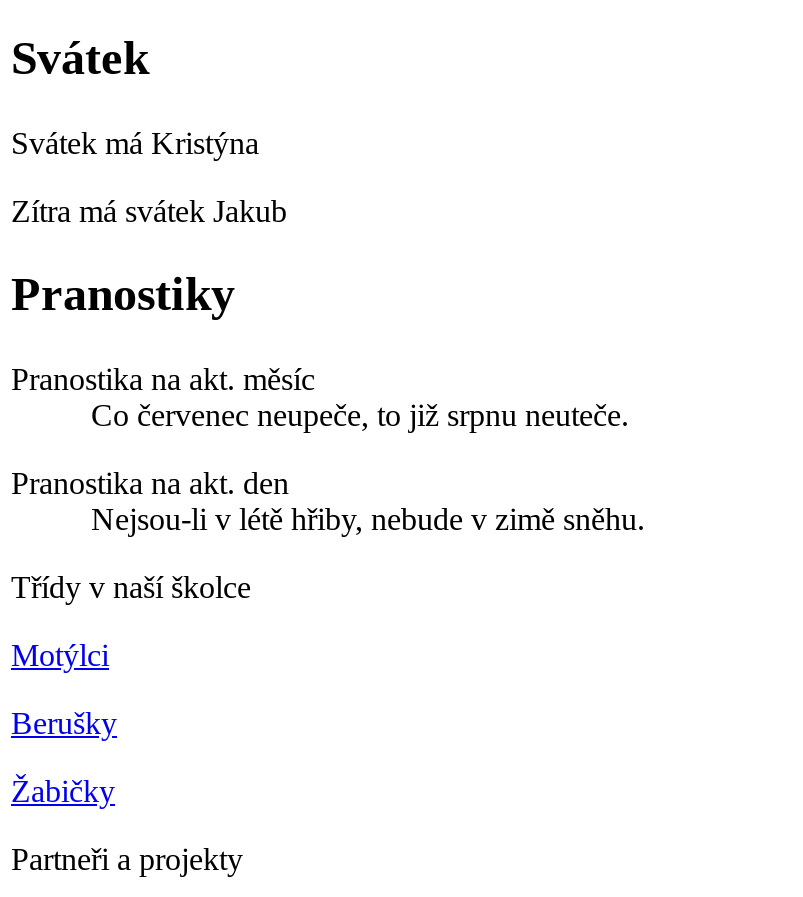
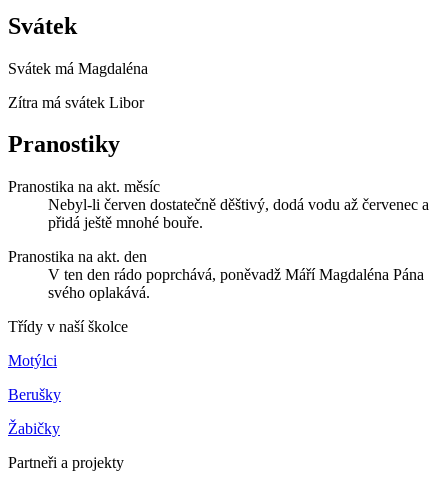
- Svátek má Kristýna
+ Svátek má Magdaléna

- Zítra má svátek Jakub
+ Zítra má svátek Libor

- Co červenec neupeče, to již srpnu neuteče.
+ Nebyl-li červen dostatečně děštivý, dodá vodu až červenec a
+ přidá ještě mnohé bouře.

- Nejsou-li v létě hřiby, nebude v zimě sněhu.
+ V ten den rádo poprchává, poněvadž Máří Magdaléna Pána
+ svého oplakává.
